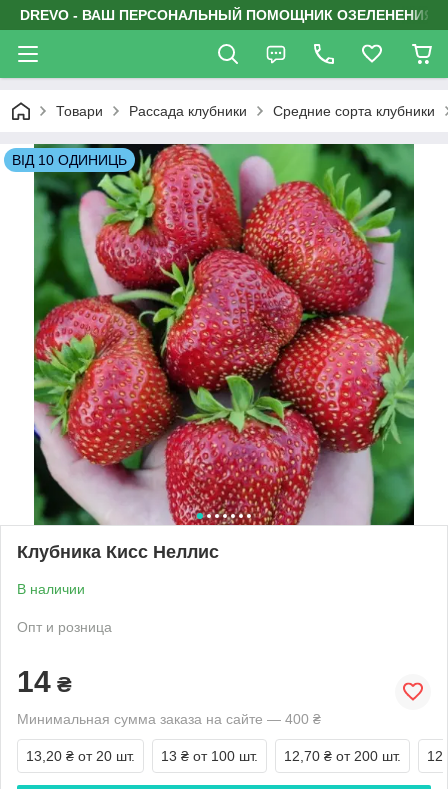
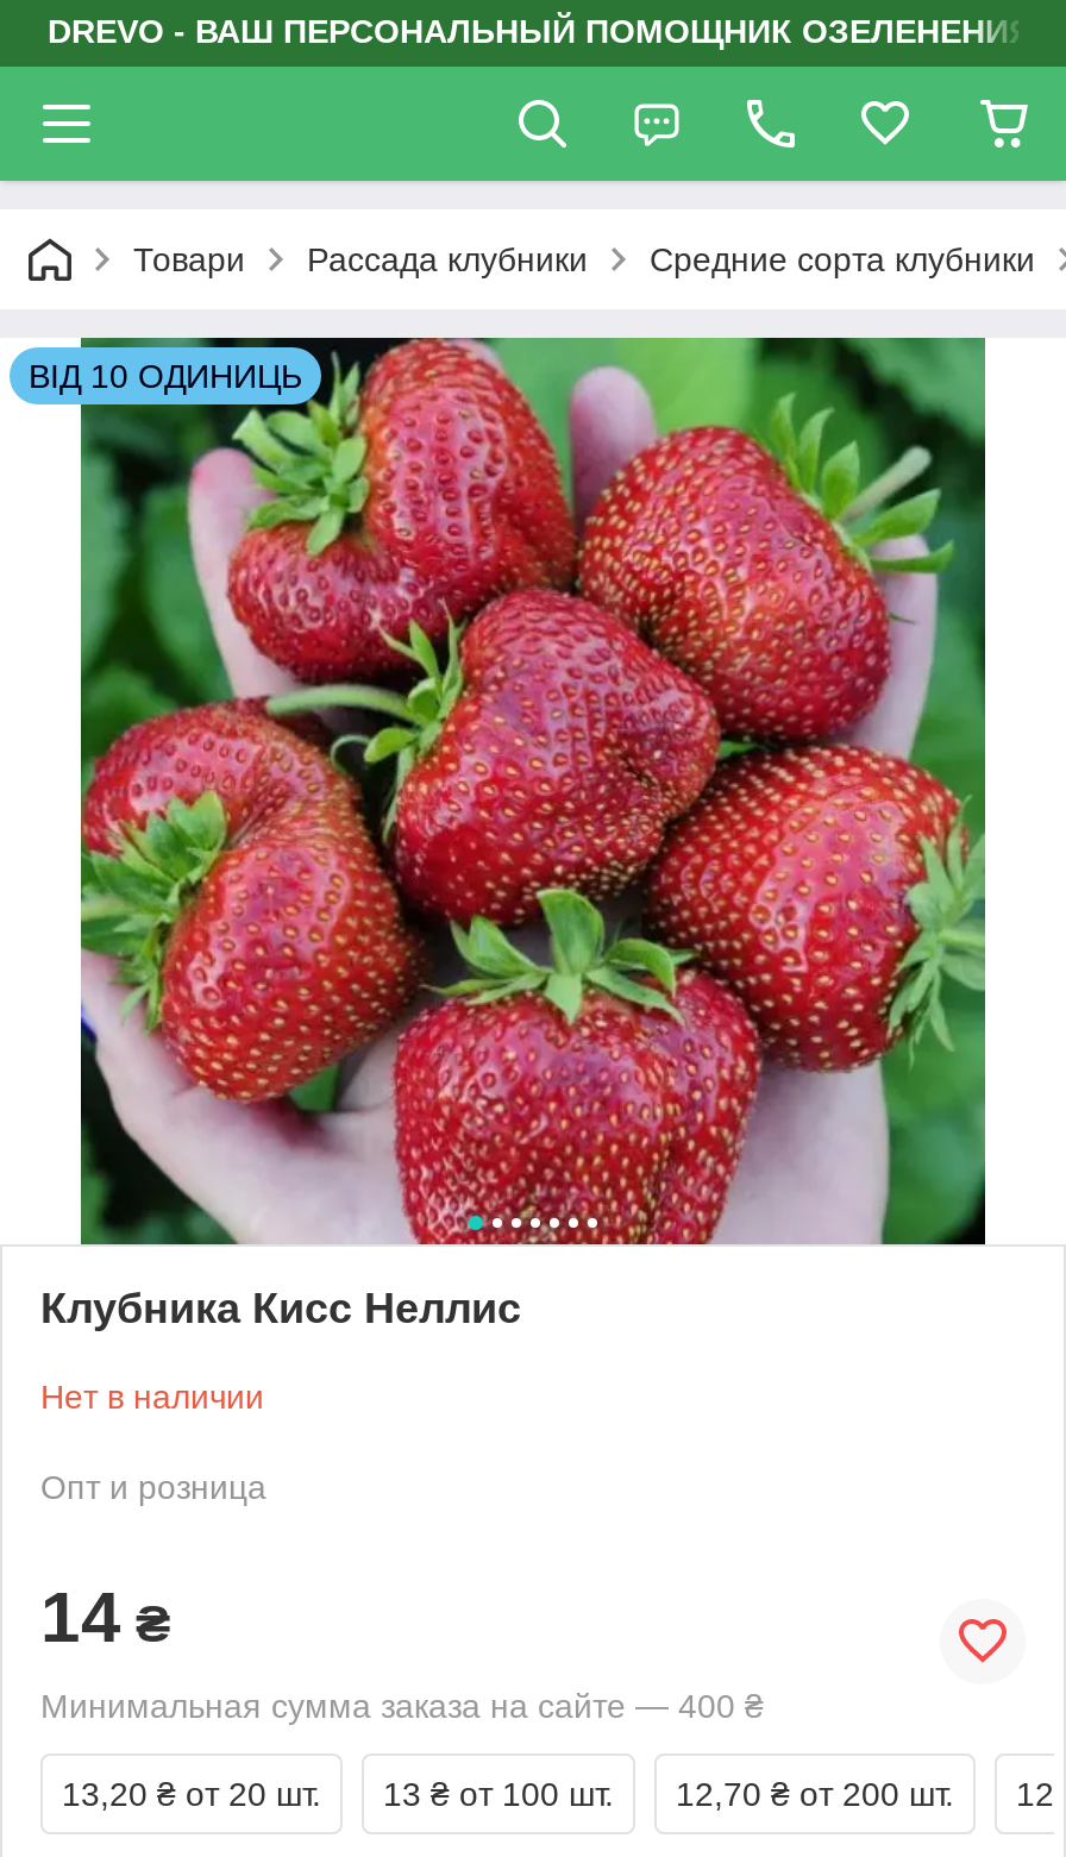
- В наличии
+ Нет в наличии
